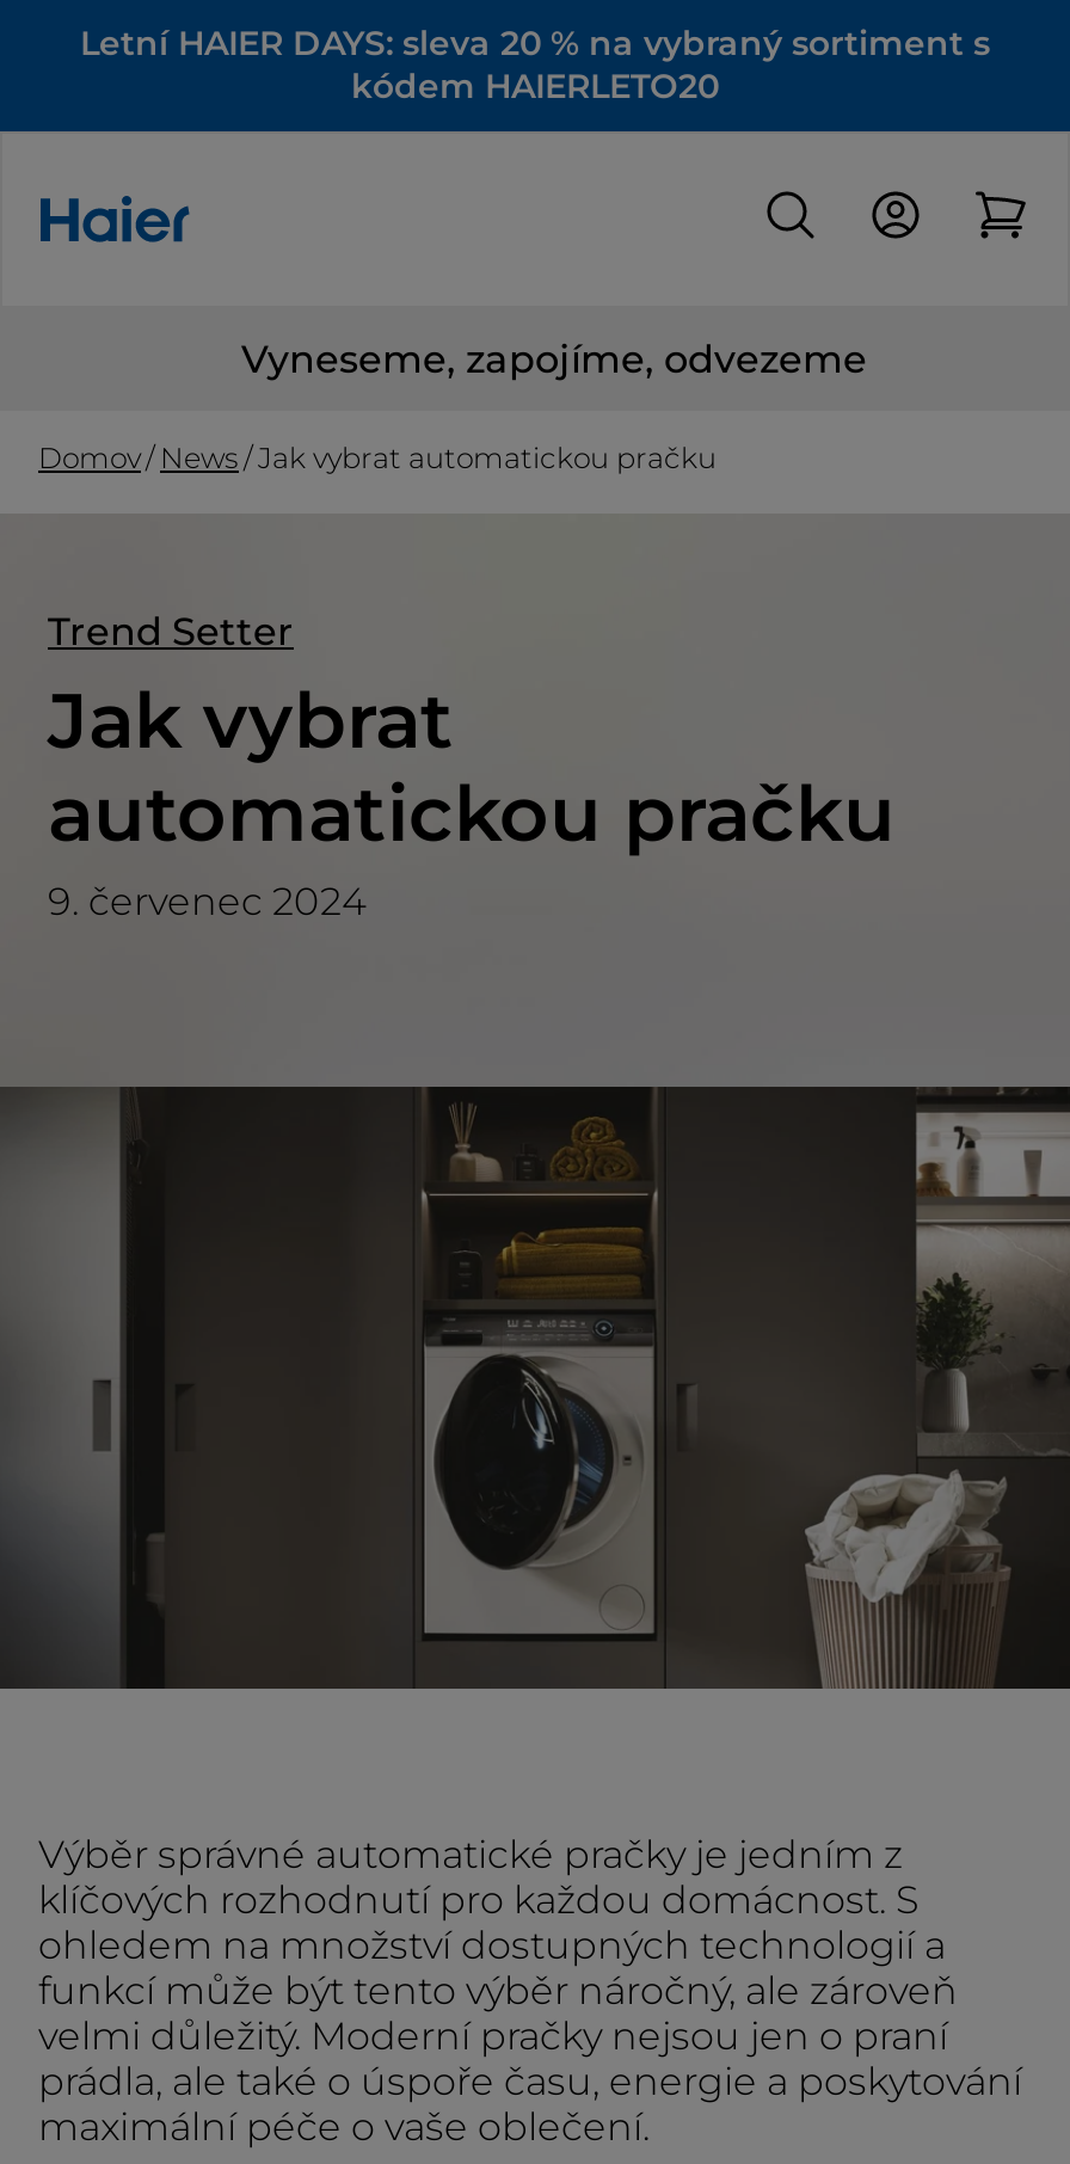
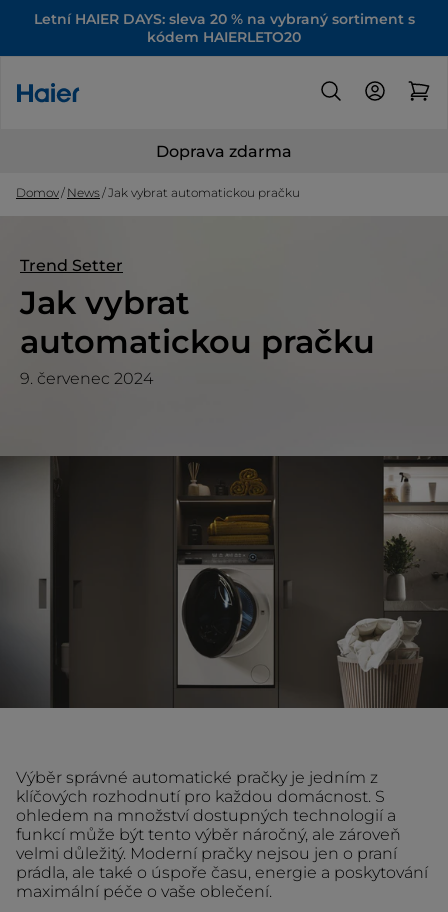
- Vyneseme, zapojíme, odvezeme
+ Doprava zdarma
